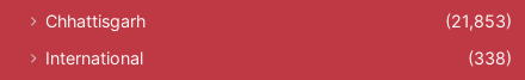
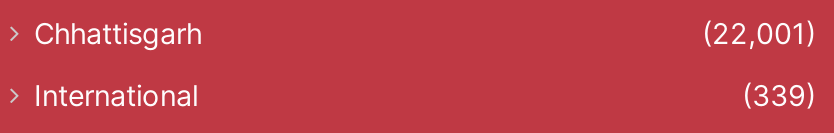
- (21,853)
+ (22,001)

- (338)
+ (339)
